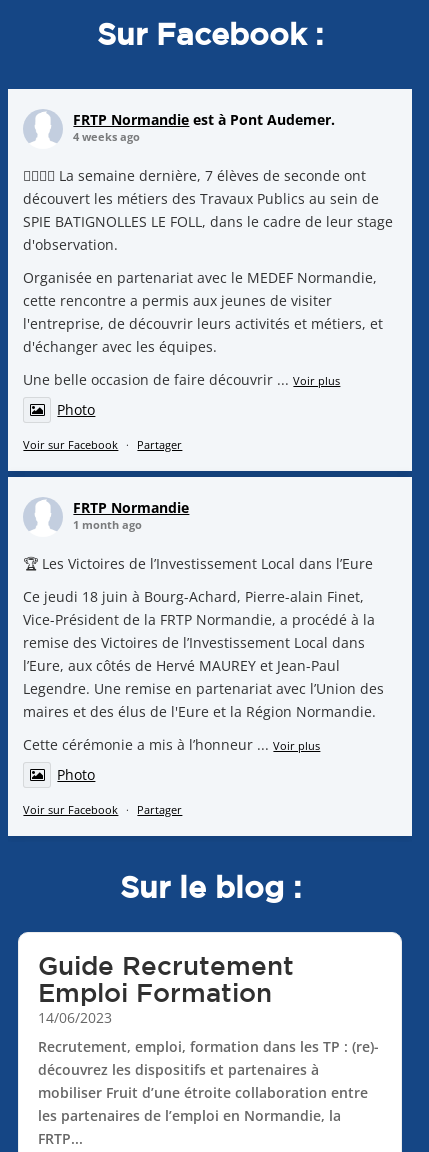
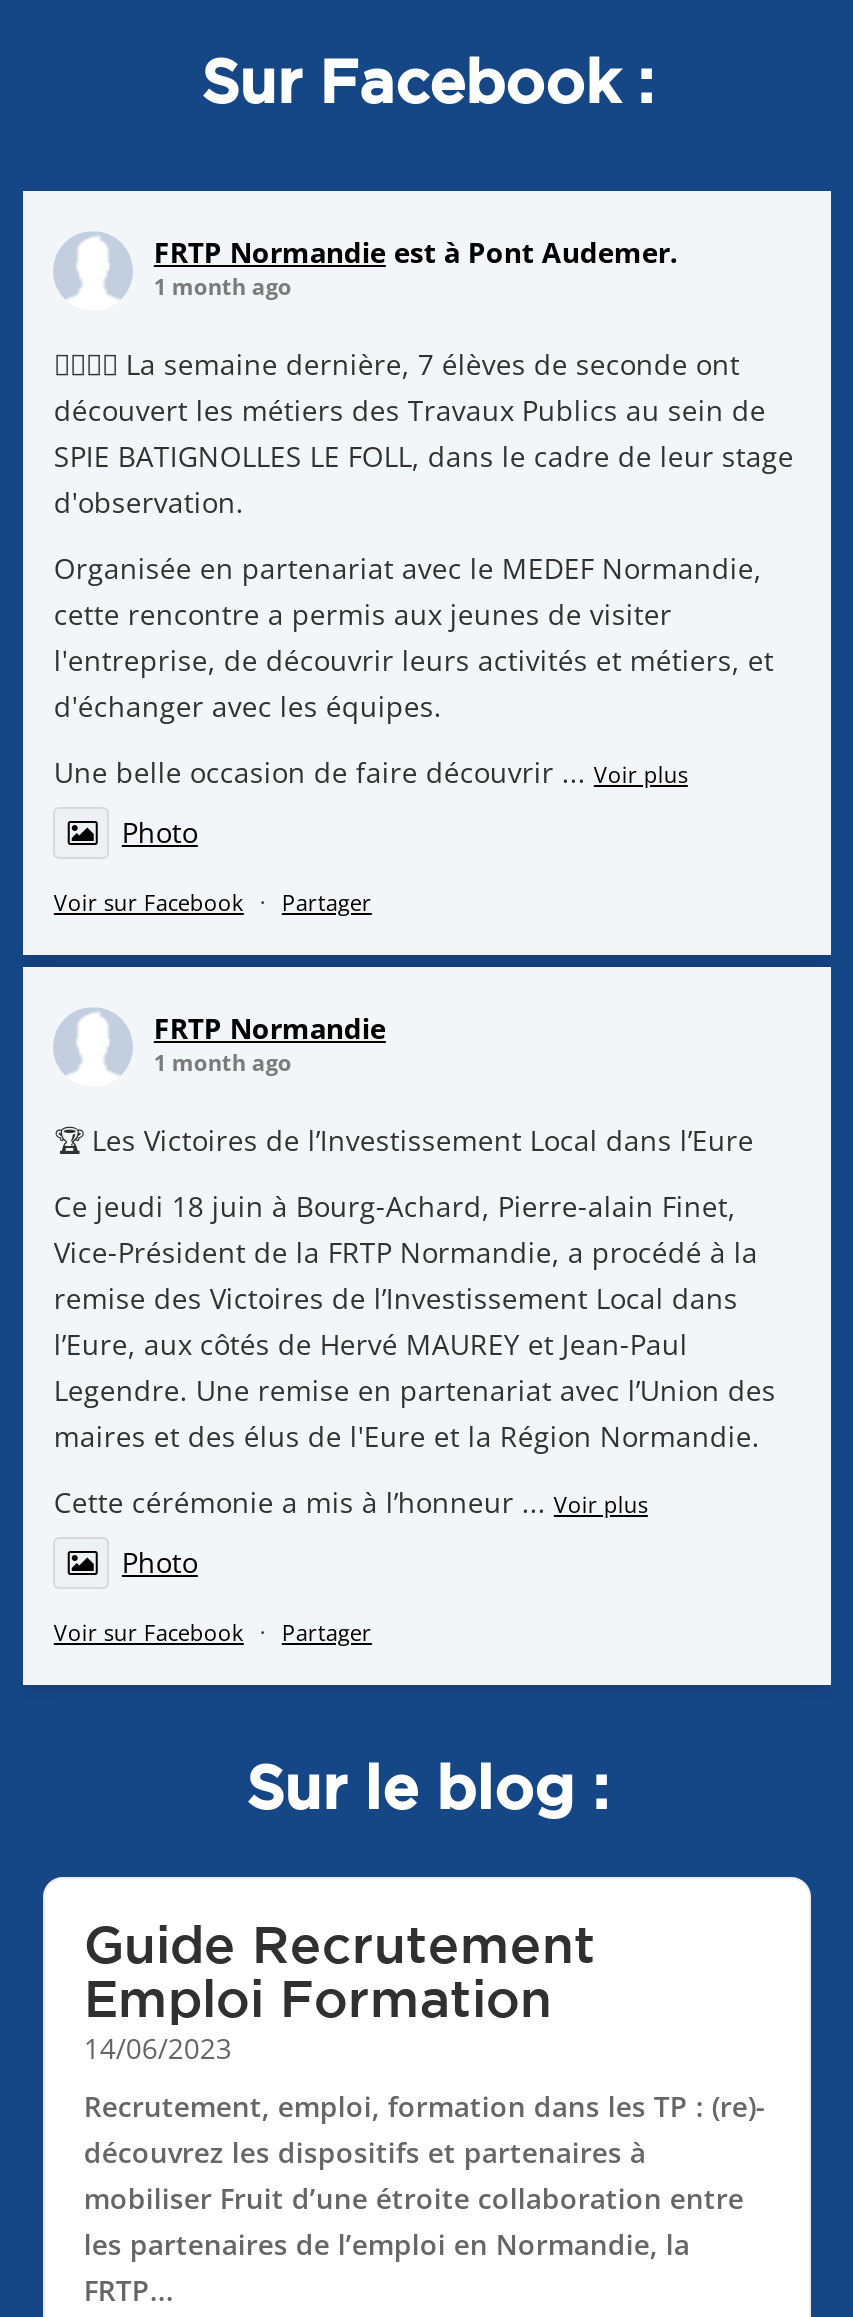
- 4 weeks ago
+ 1 month ago
